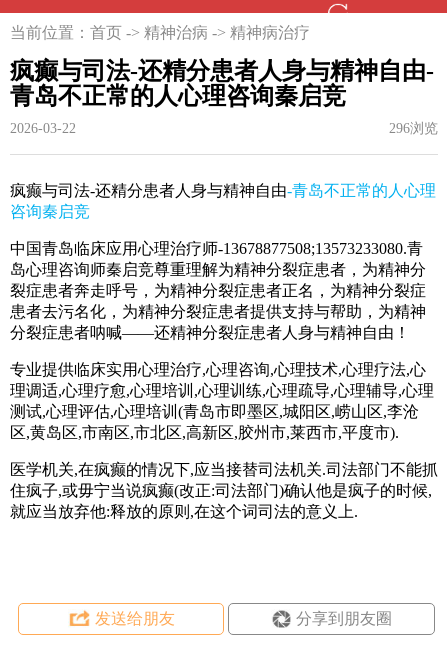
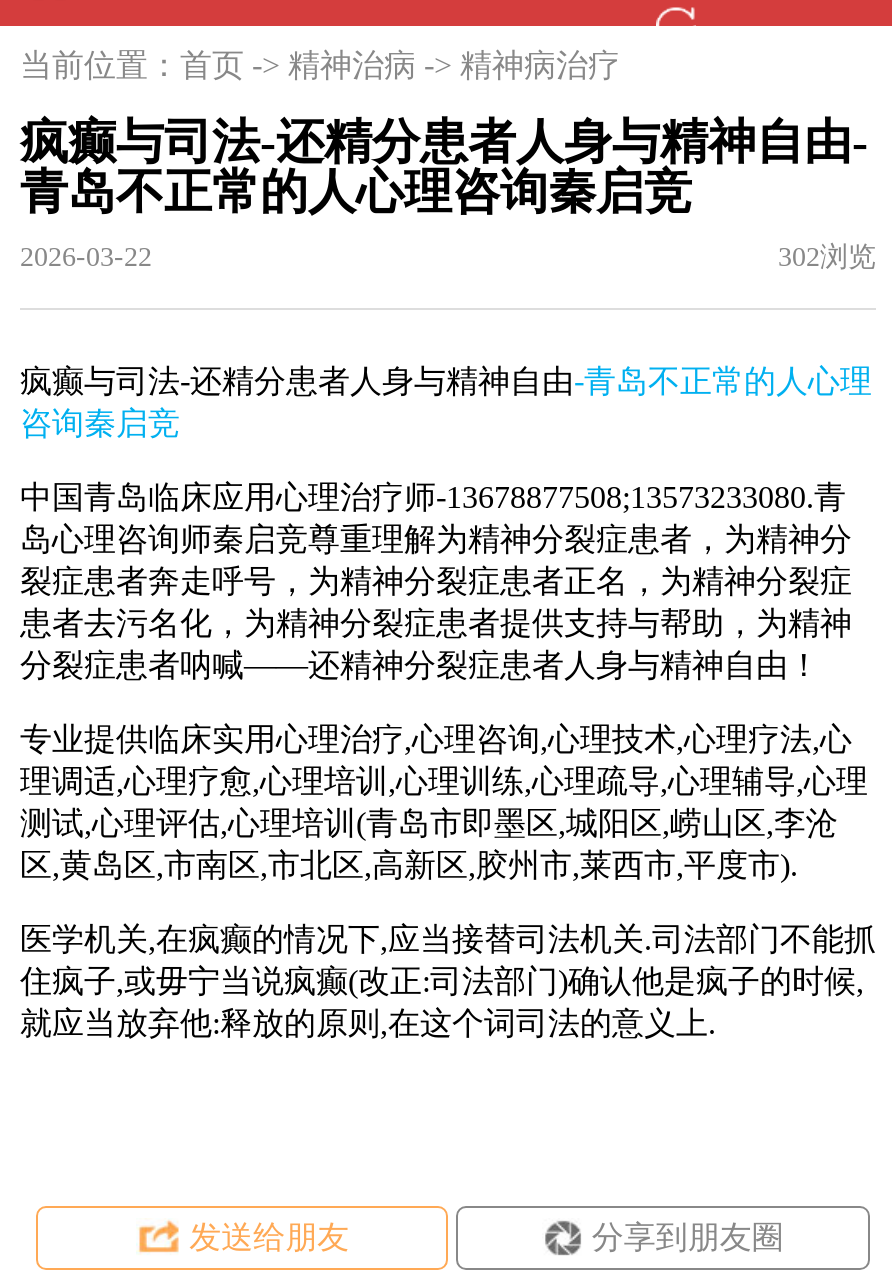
- 296浏览
+ 302浏览
